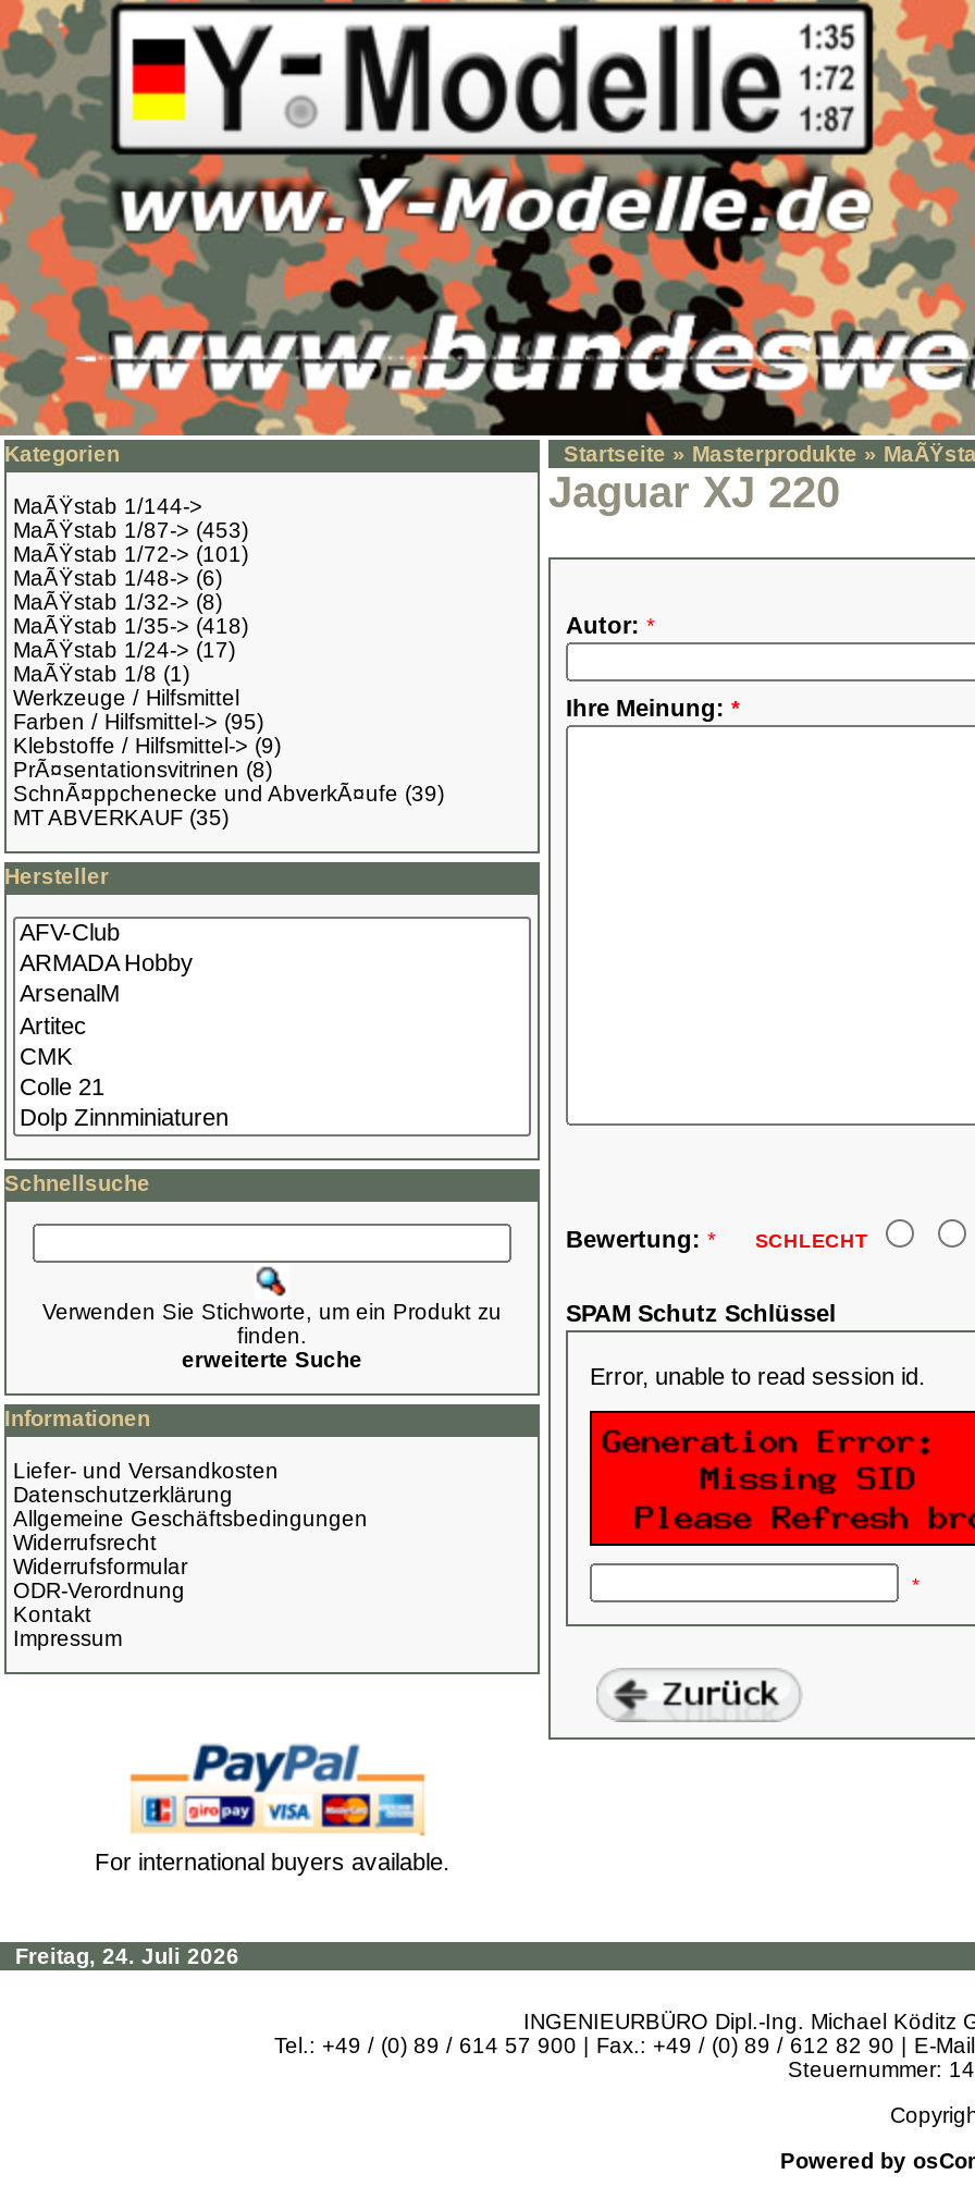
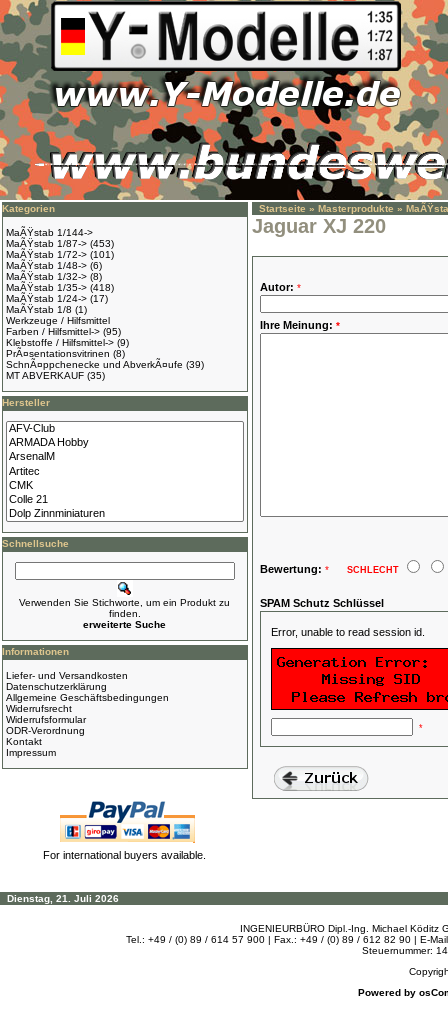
- Freitag, 24. Juli 2026
+ Dienstag, 21. Juli 2026
